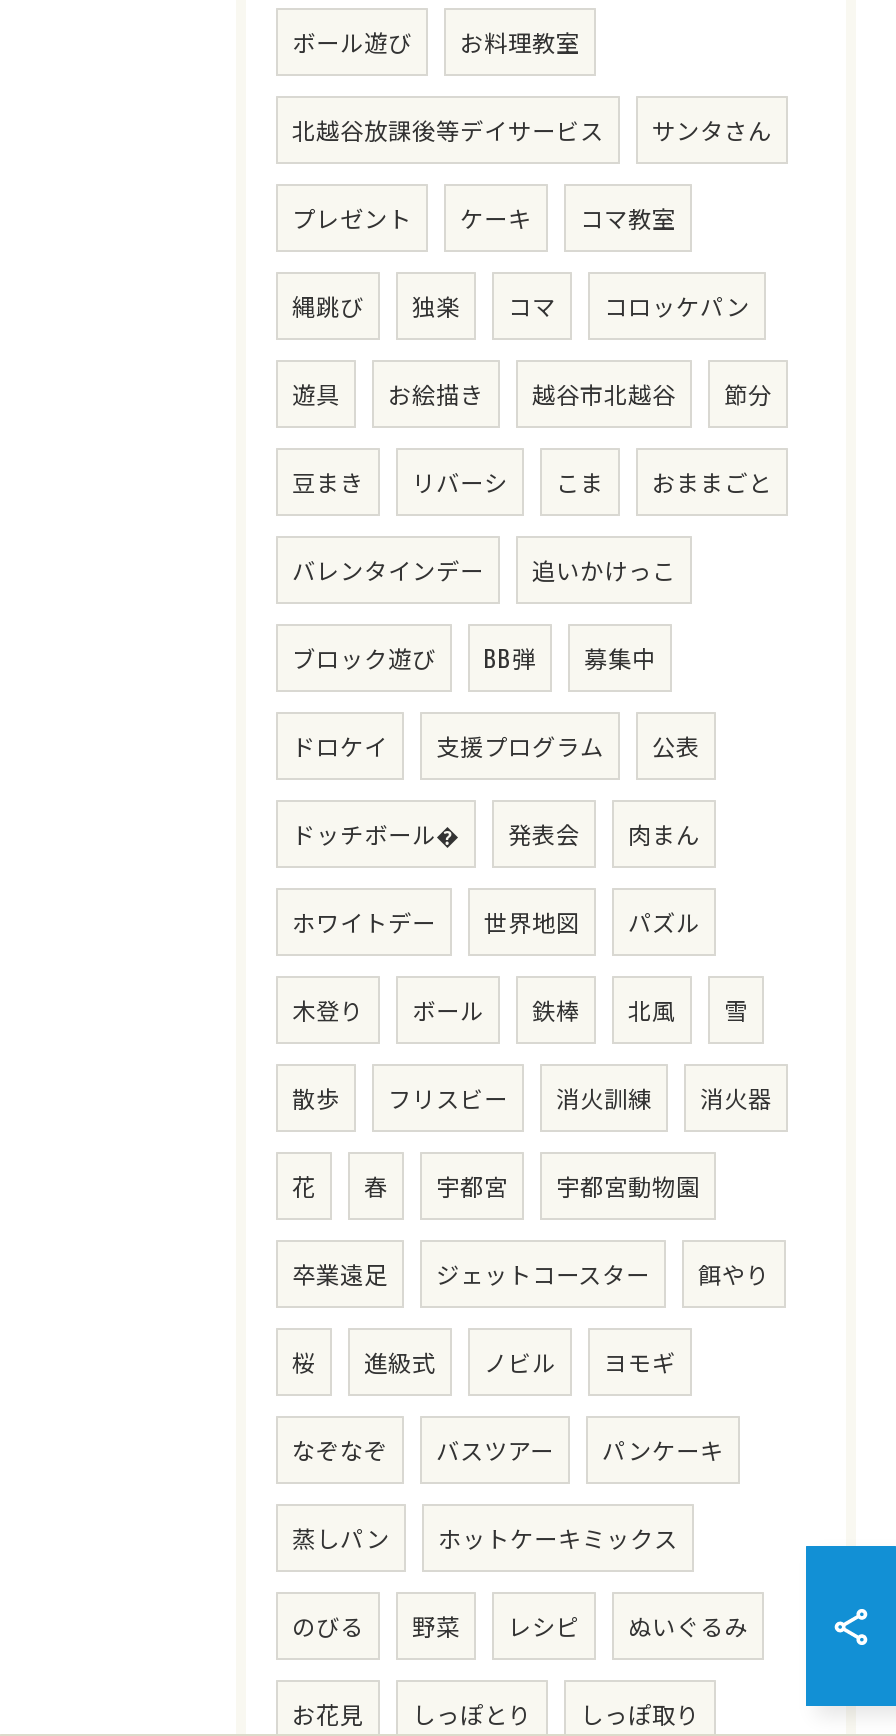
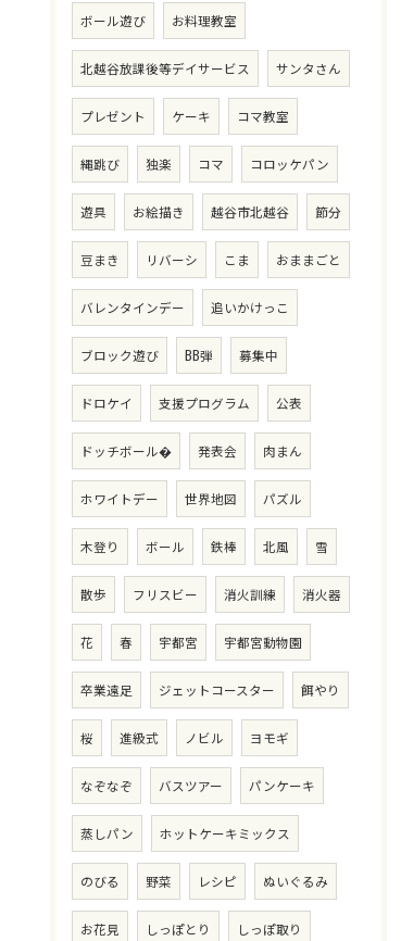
- [image]
